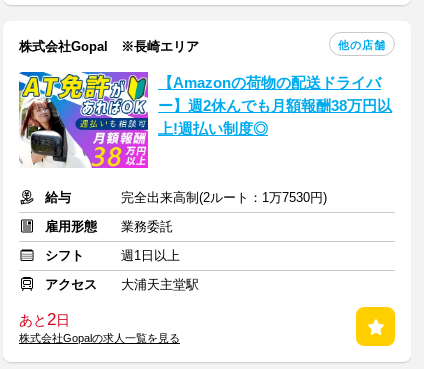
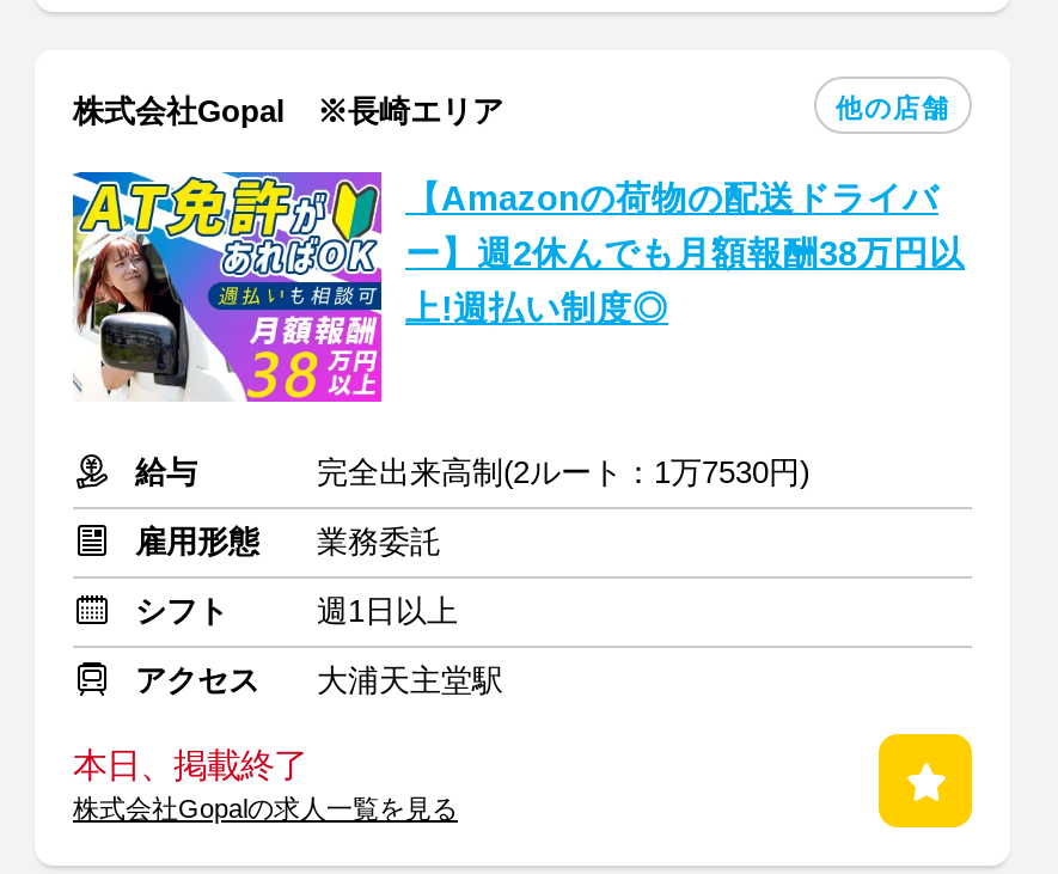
- あと2日
+ 本日、掲載終了
